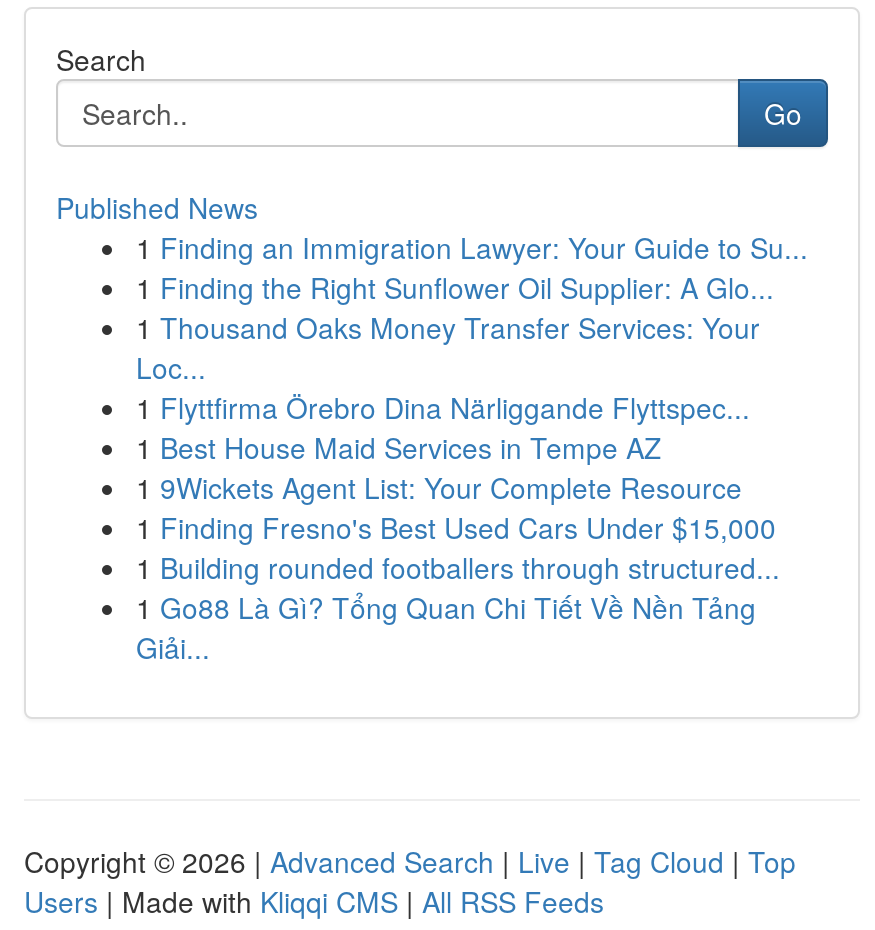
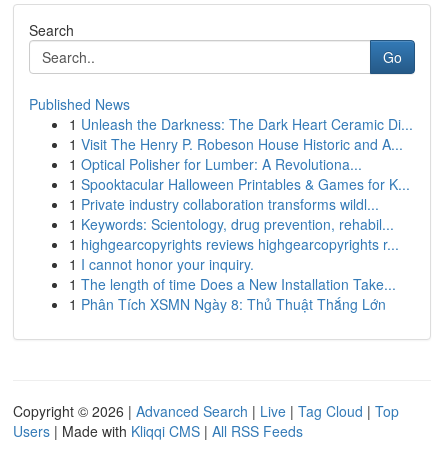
- 1 Finding an Immigration Lawyer: Your Guide to Su...
- 1 Finding the Right Sunflower Oil Supplier: A Glo...
- 1 Thousand Oaks Money Transfer Services: Your
- Loc...
- 1 Flyttfirma Örebro Dina Närliggande Flyttspec...
- 1 Best House Maid Services in Tempe AZ
- 1 9Wickets Agent List: Your Complete Resource
- 1 Finding Fresno's Best Used Cars Under $15,000
- 1 Building rounded footballers through structured...
- 1 Go88 Là Gì? Tổng Quan Chi Tiết Về Nền Tảng
- Giải...
+ 1 Unleash the Darkness: The Dark Heart Ceramic Di...
+ 1 Visit The Henry P. Robeson House Historic and A...
+ 1 Optical Polisher for Lumber: A Revolutiona...
+ 1 Spooktacular Halloween Printables & Games for K...
+ 1 Private industry collaboration transforms wildl...
+ 1 Keywords: Scientology, drug prevention, rehabil...
+ 1 highgearcopyrights reviews highgearcopyrights r...
+ 1 I cannot honor your inquiry.
+ 1 The length of time Does a New Installation Take...
+ 1 Phân Tích XSMN Ngày 8: Thủ Thuật Thắng Lớn
